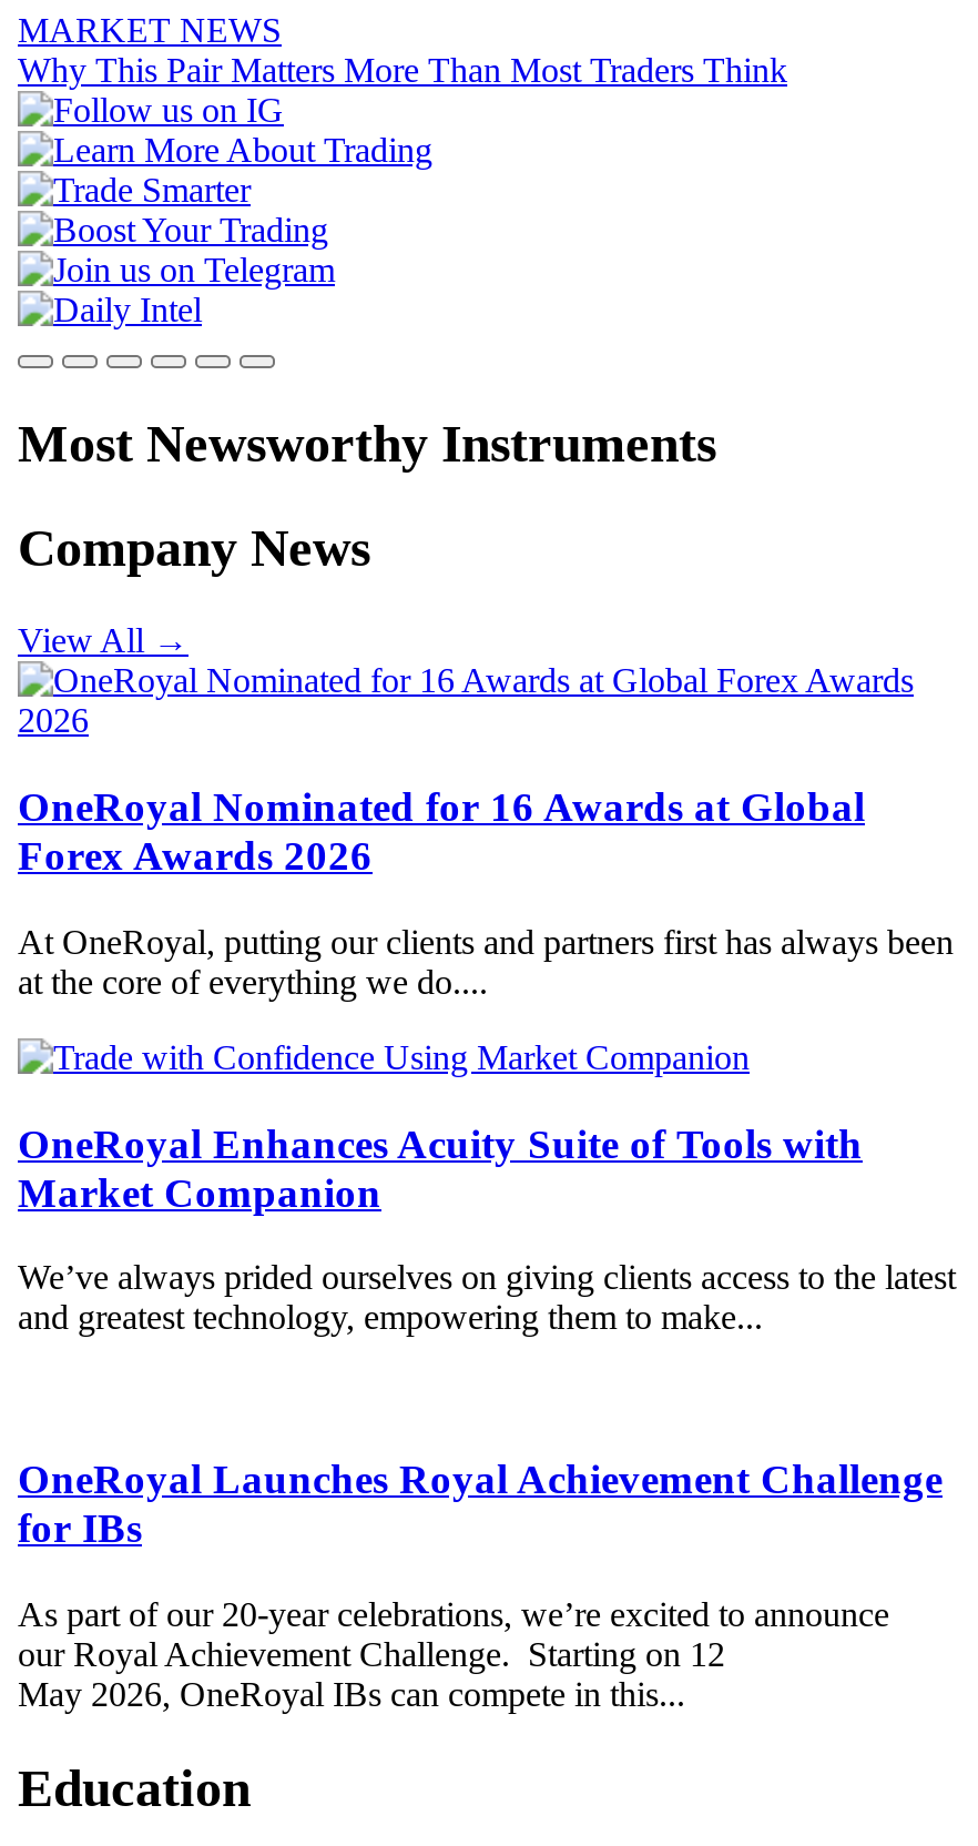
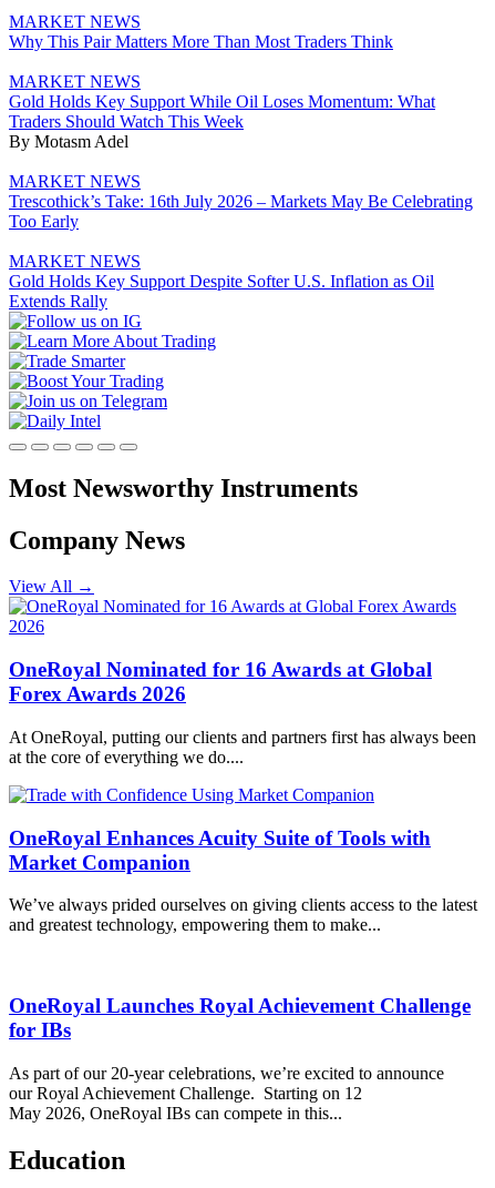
+ MARKET NEWS
+ Gold Holds Key Support While Oil Loses Momentum: What
+ Traders Should Watch This Week
+ By Motasm Adel
+ MARKET NEWS
+ Trescothick’s Take: 16th July 2026 – Markets May Be Celebrating
+ Too Early
+ MARKET NEWS
+ Gold Holds Key Support Despite Softer U.S. Inflation as Oil
+ Extends Rally
